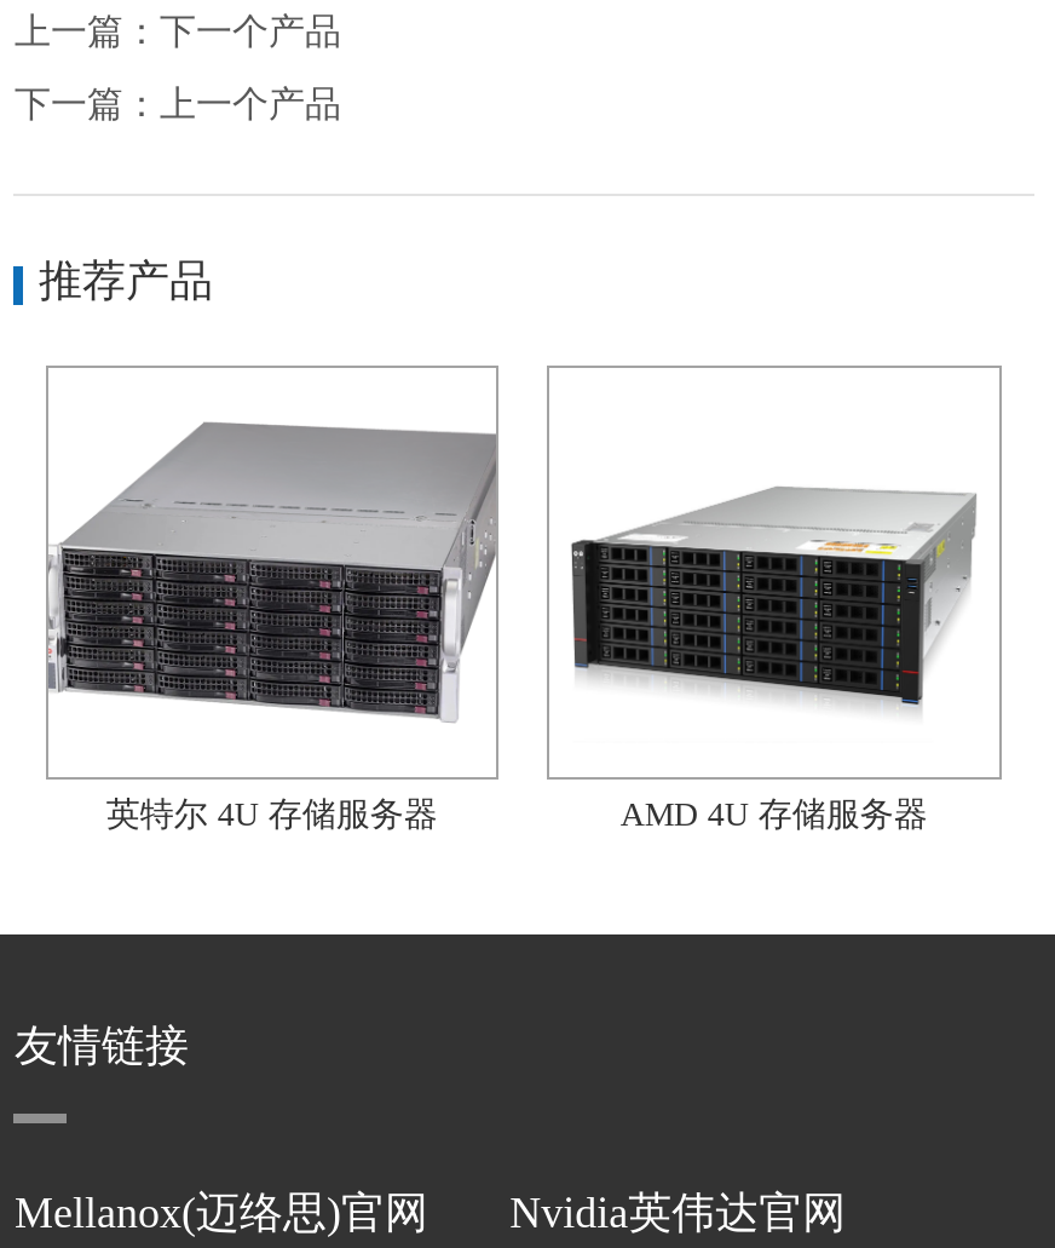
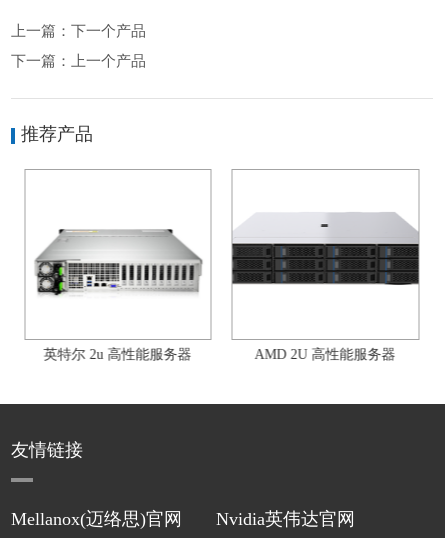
- [image]
- 英特尔 4U 存储服务器
- AMD 4U 存储服务器
+ [image]
+ 英特尔 2u 高性能服务器
+ AMD 2U 高性能服务器

- [image]
+ [image]
